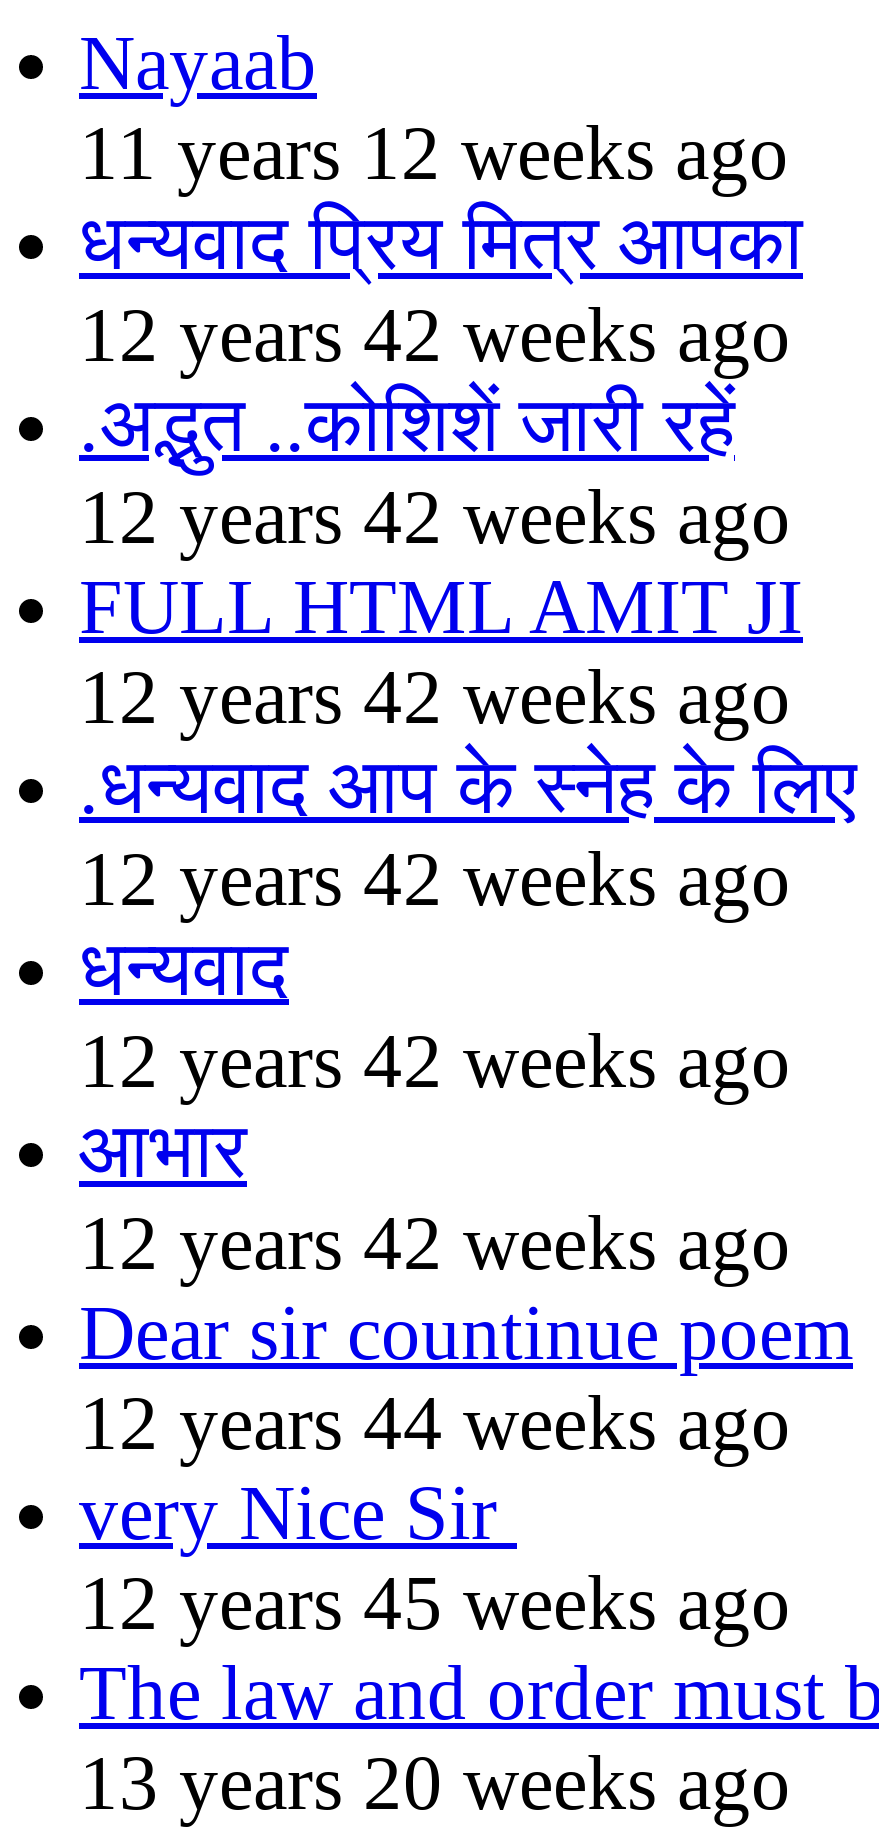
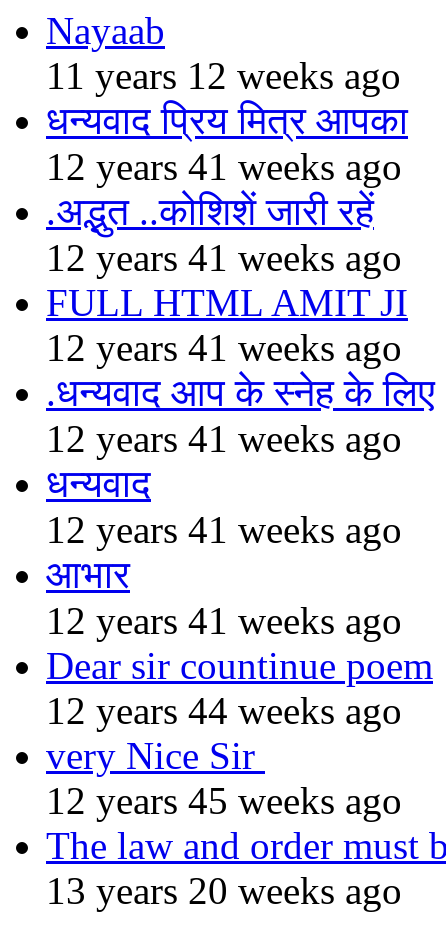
- 12 years 42 weeks ago
+ 12 years 41 weeks ago

- 12 years 42 weeks ago
+ 12 years 41 weeks ago

- 12 years 42 weeks ago
+ 12 years 41 weeks ago

- 12 years 42 weeks ago
+ 12 years 41 weeks ago

- 12 years 42 weeks ago
+ 12 years 41 weeks ago

- 12 years 42 weeks ago
+ 12 years 41 weeks ago
